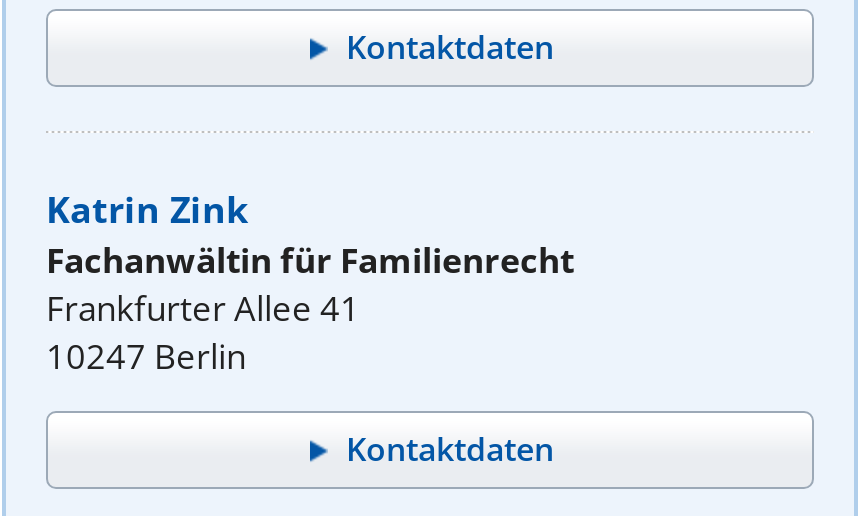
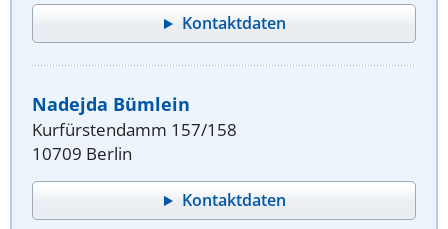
- Katrin Zink
- Fachanwältin für Familienrecht
- Frankfurter Allee 41
- 10247 Berlin
+ Nadejda Bümlein
+ Kurfürstendamm 157/158
+ 10709 Berlin
